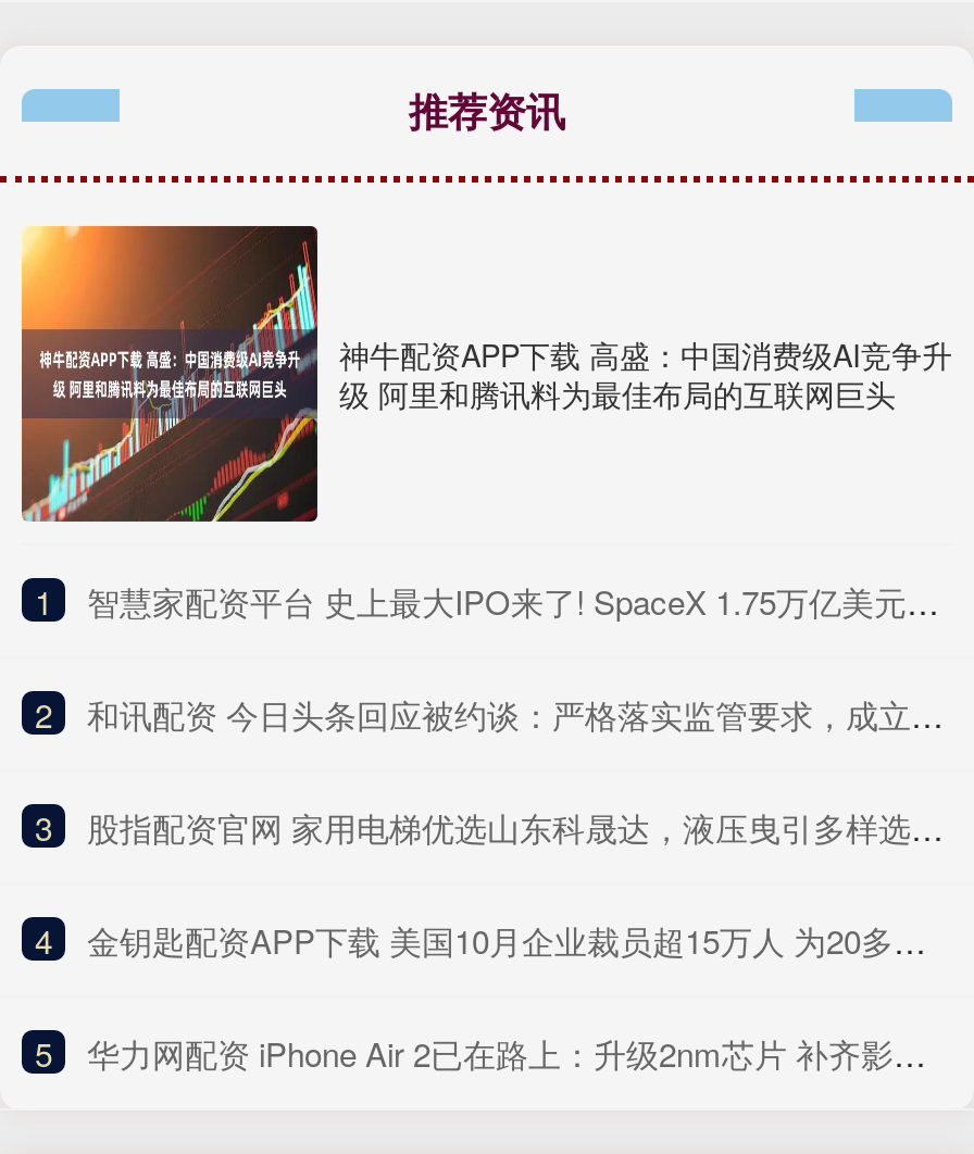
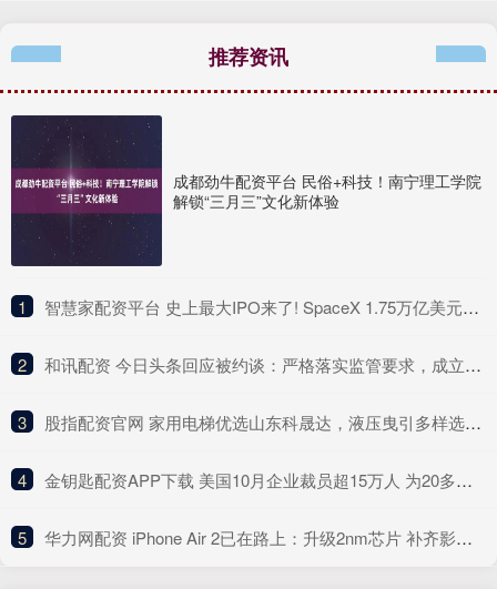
- [image]
- 神牛配资APP下载 高盛：中国消费级AI竞争升
- 级 阿里和腾讯料为最佳布局的互联网巨头
+ [image]
+ 成都劲牛配资平台 民俗+科技！南宁理工学院
+ 解锁“三月三”文化新体验
